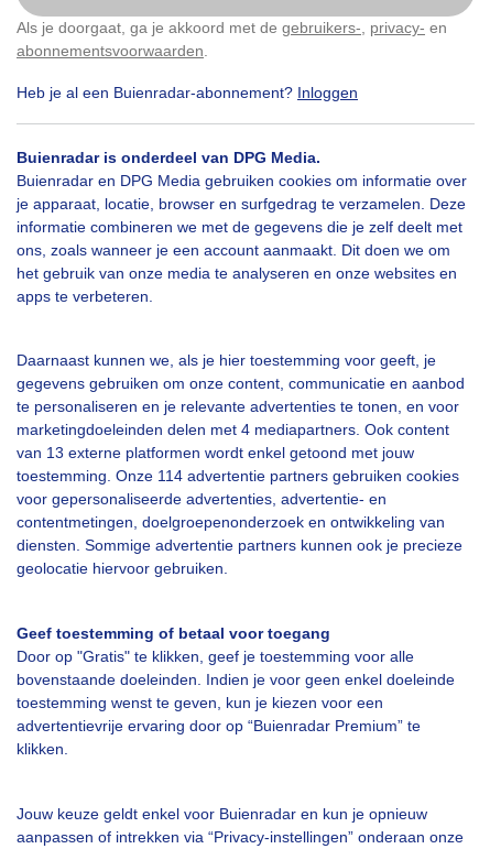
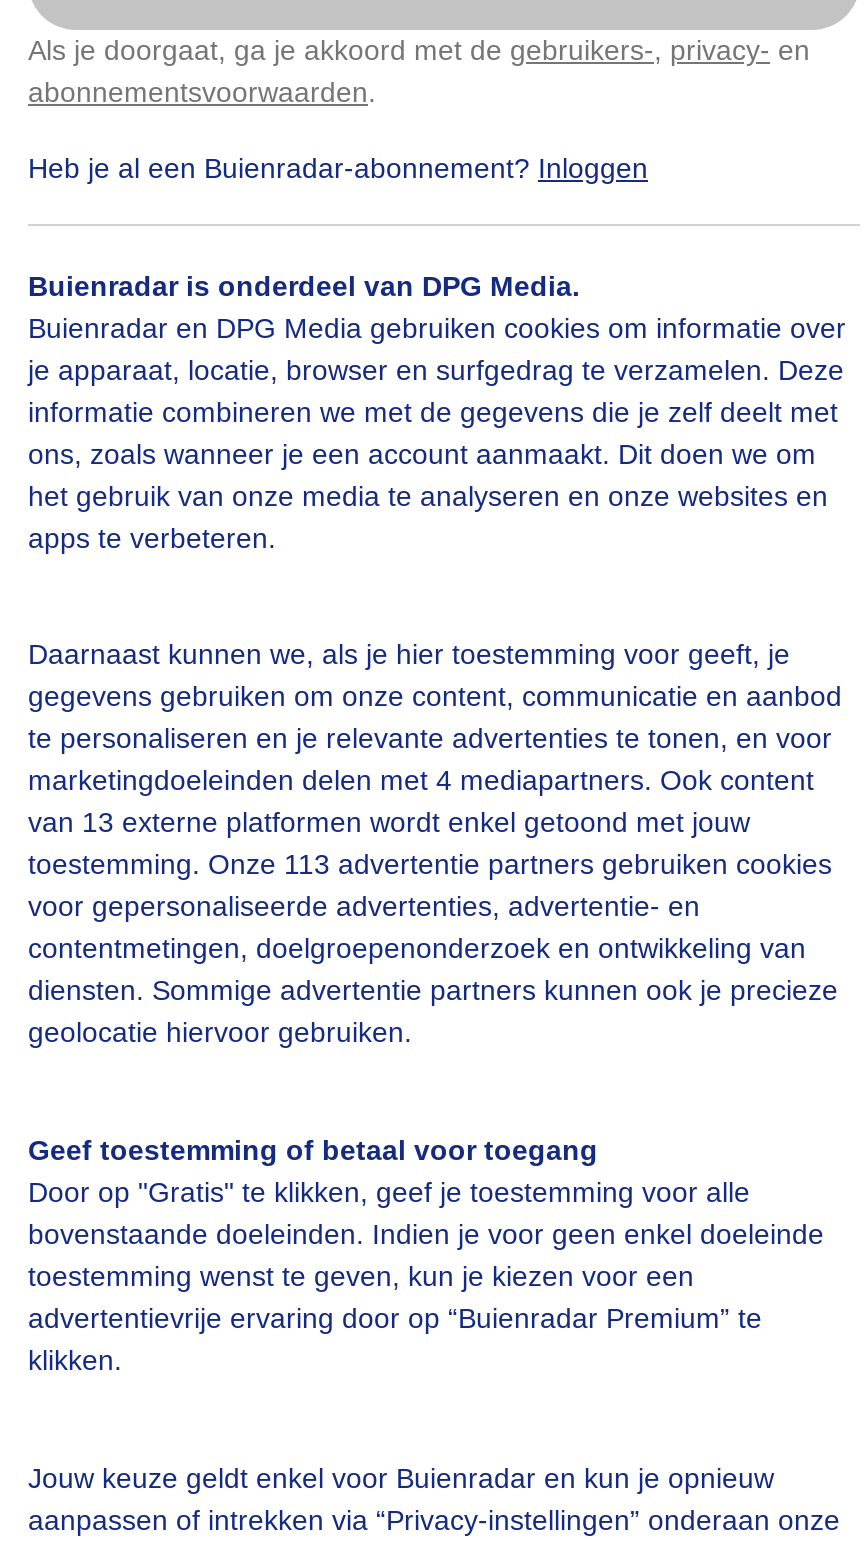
- toestemming. Onze 114 advertentie partners gebruiken cookies
+ toestemming. Onze 113 advertentie partners gebruiken cookies
